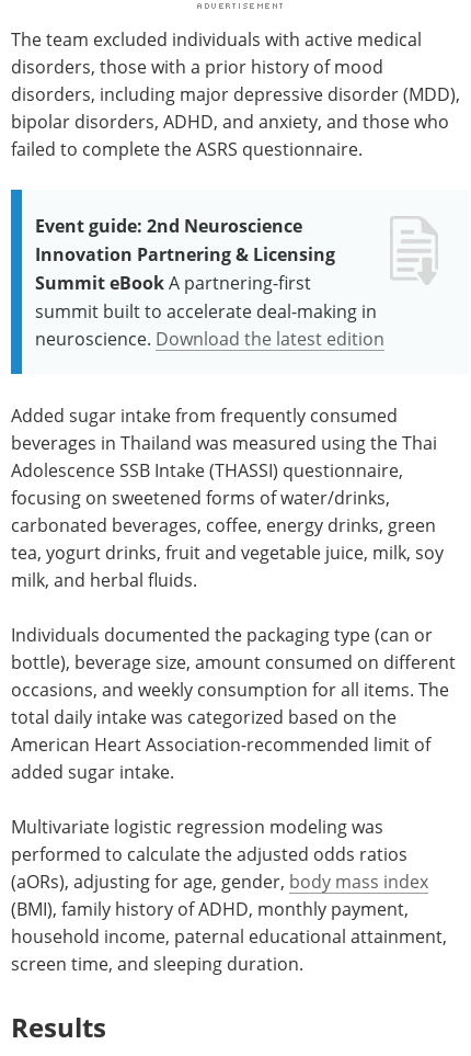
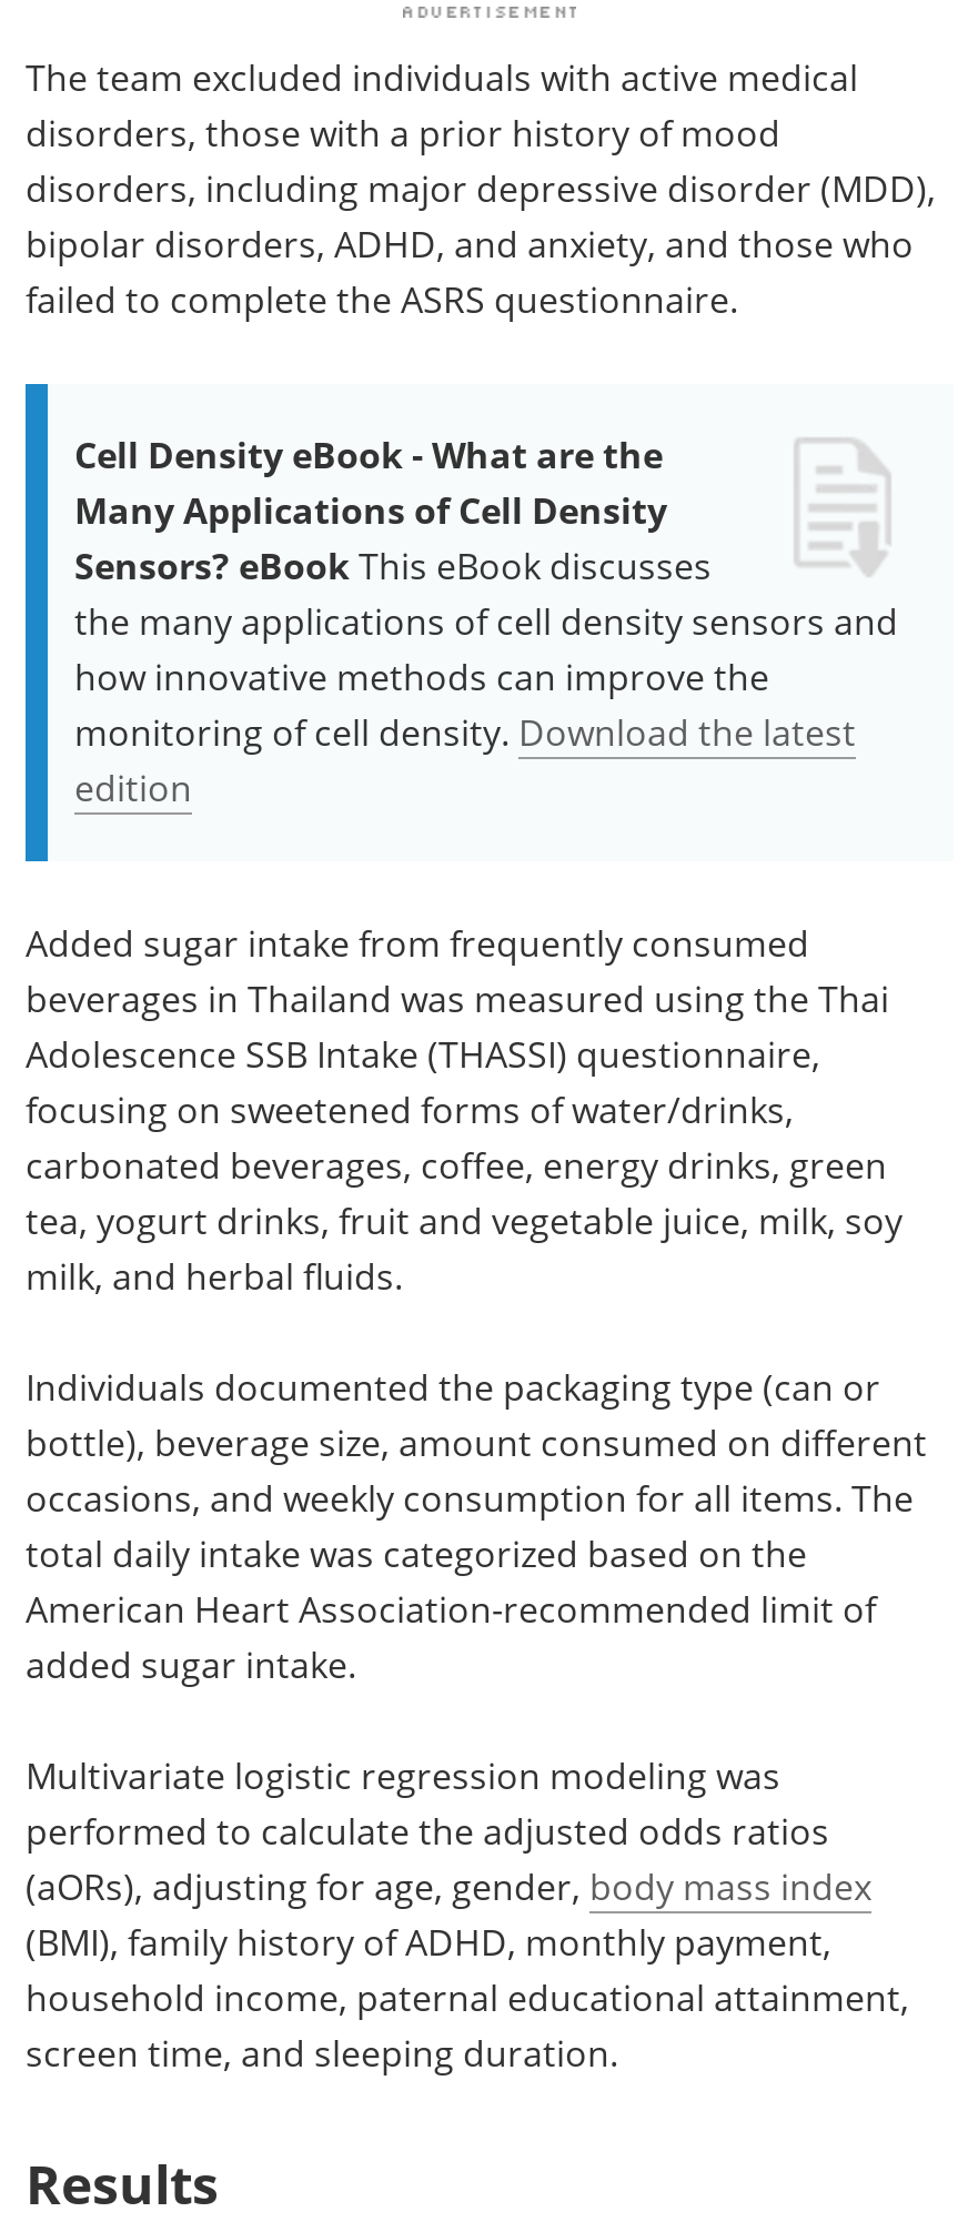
- Event guide: 2nd Neuroscience
- Innovation Partnering & Licensing
- Summit eBook A partnering-first
- summit built to accelerate deal-making in
- neuroscience. Download the latest edition
+ Cell Density eBook - What are the
+ Many Applications of Cell Density
+ Sensors? eBook This eBook discusses
+ the many applications of cell density sensors and
+ how innovative methods can improve the
+ monitoring of cell density. Download the latest
+ edition
